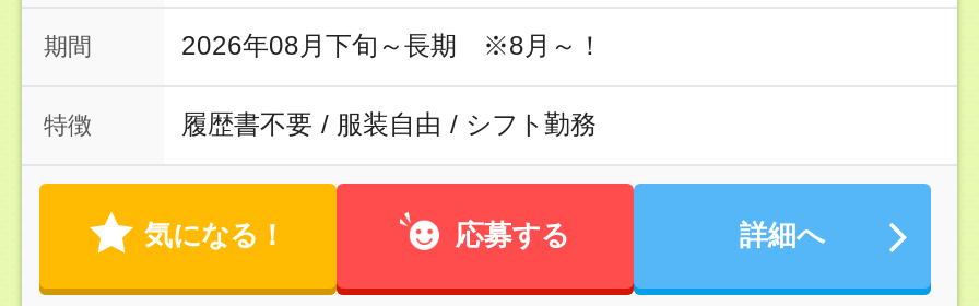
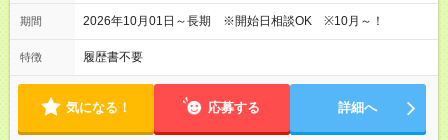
- 2026年08月下旬～長期 ※8月～！
+ 2026年10月01日～長期 ※開始日相談OK ※10月～！

- 履歴書不要 / 服装自由 / シフト勤務
+ 履歴書不要
